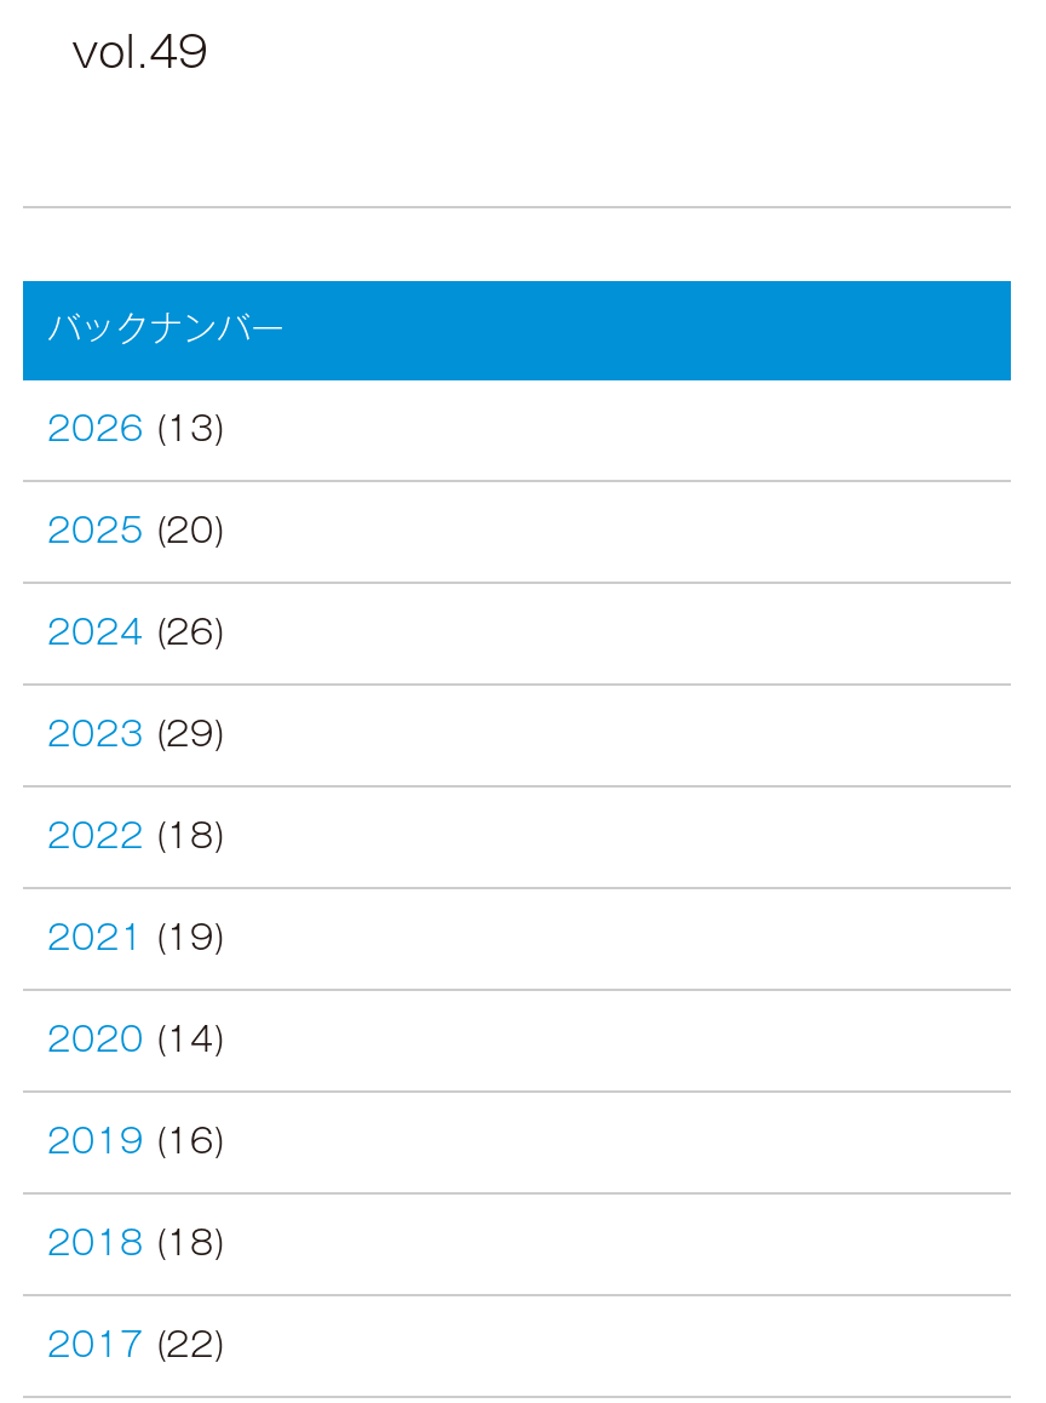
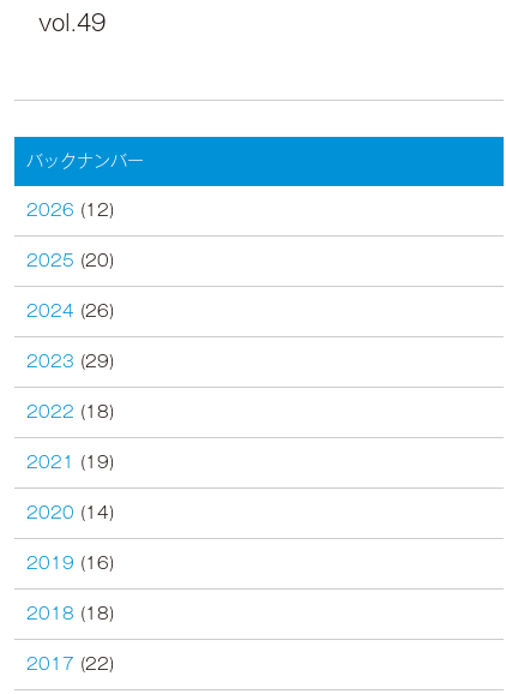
- 2026 (13)
+ 2026 (12)
